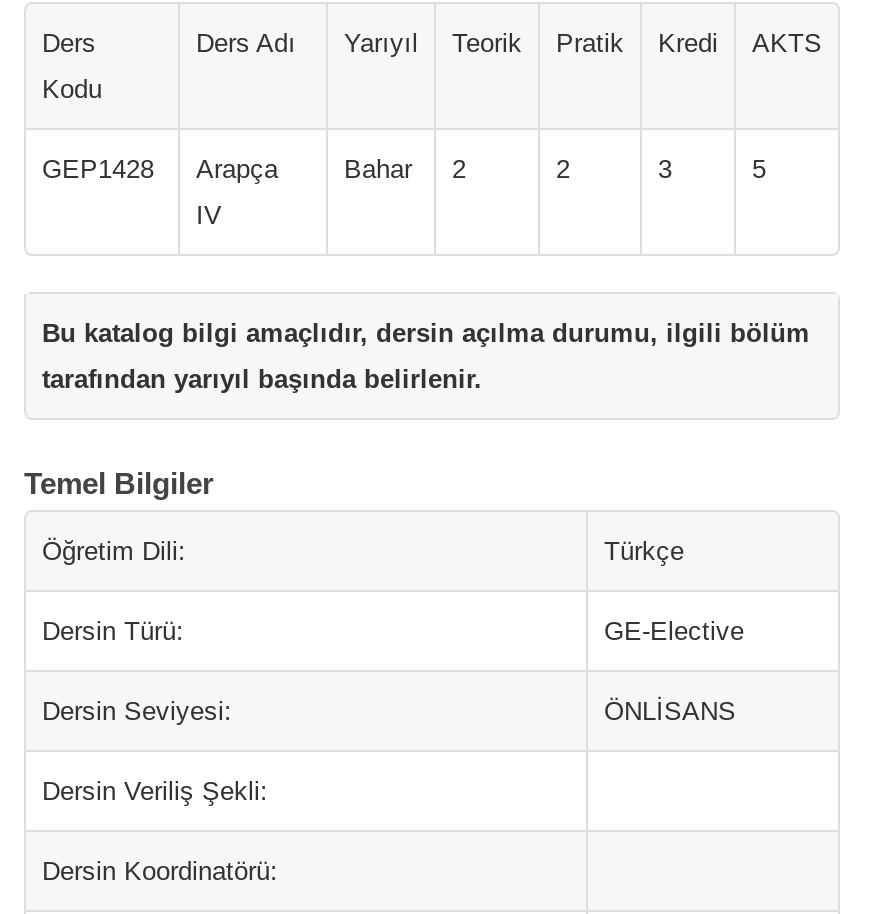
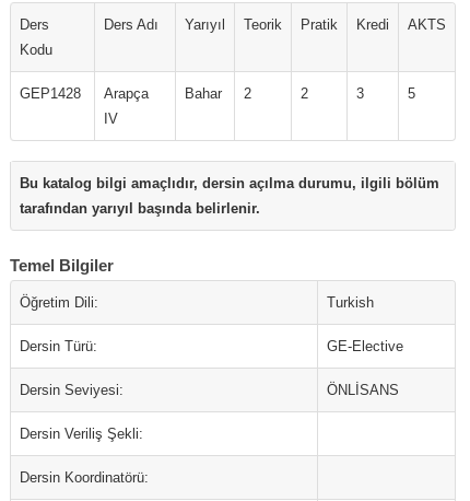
- Türkçe
+ Turkish
